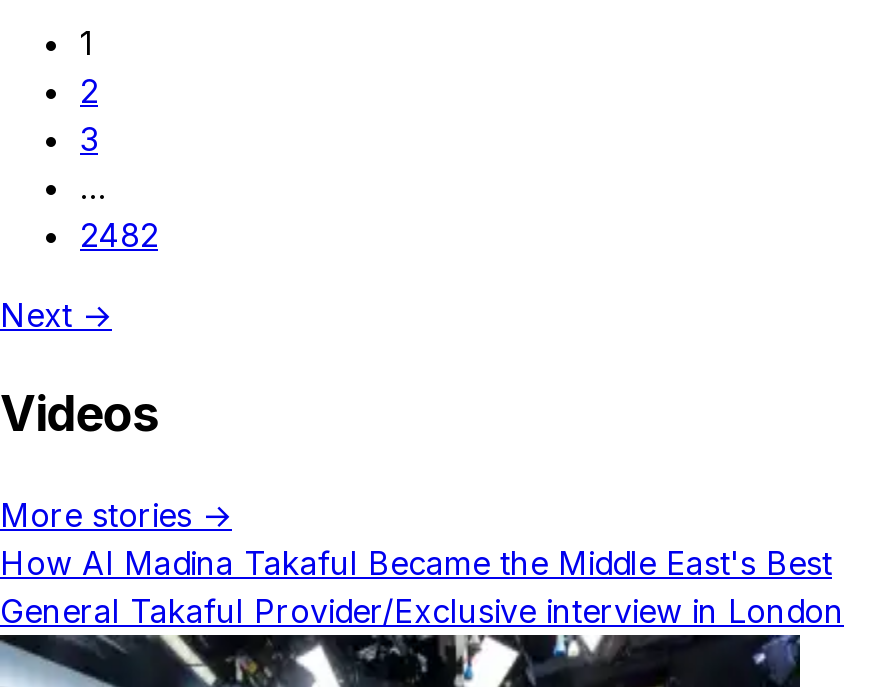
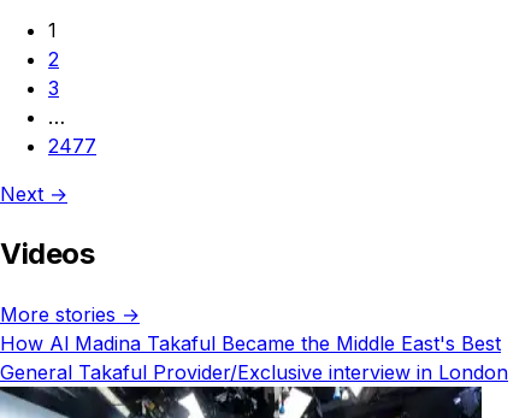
- 2482
+ 2477
